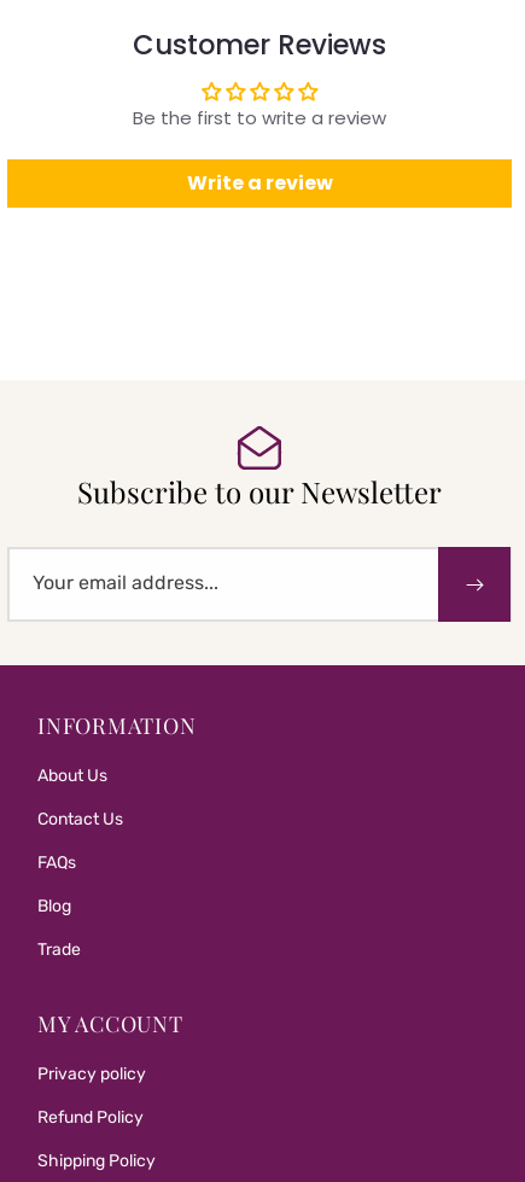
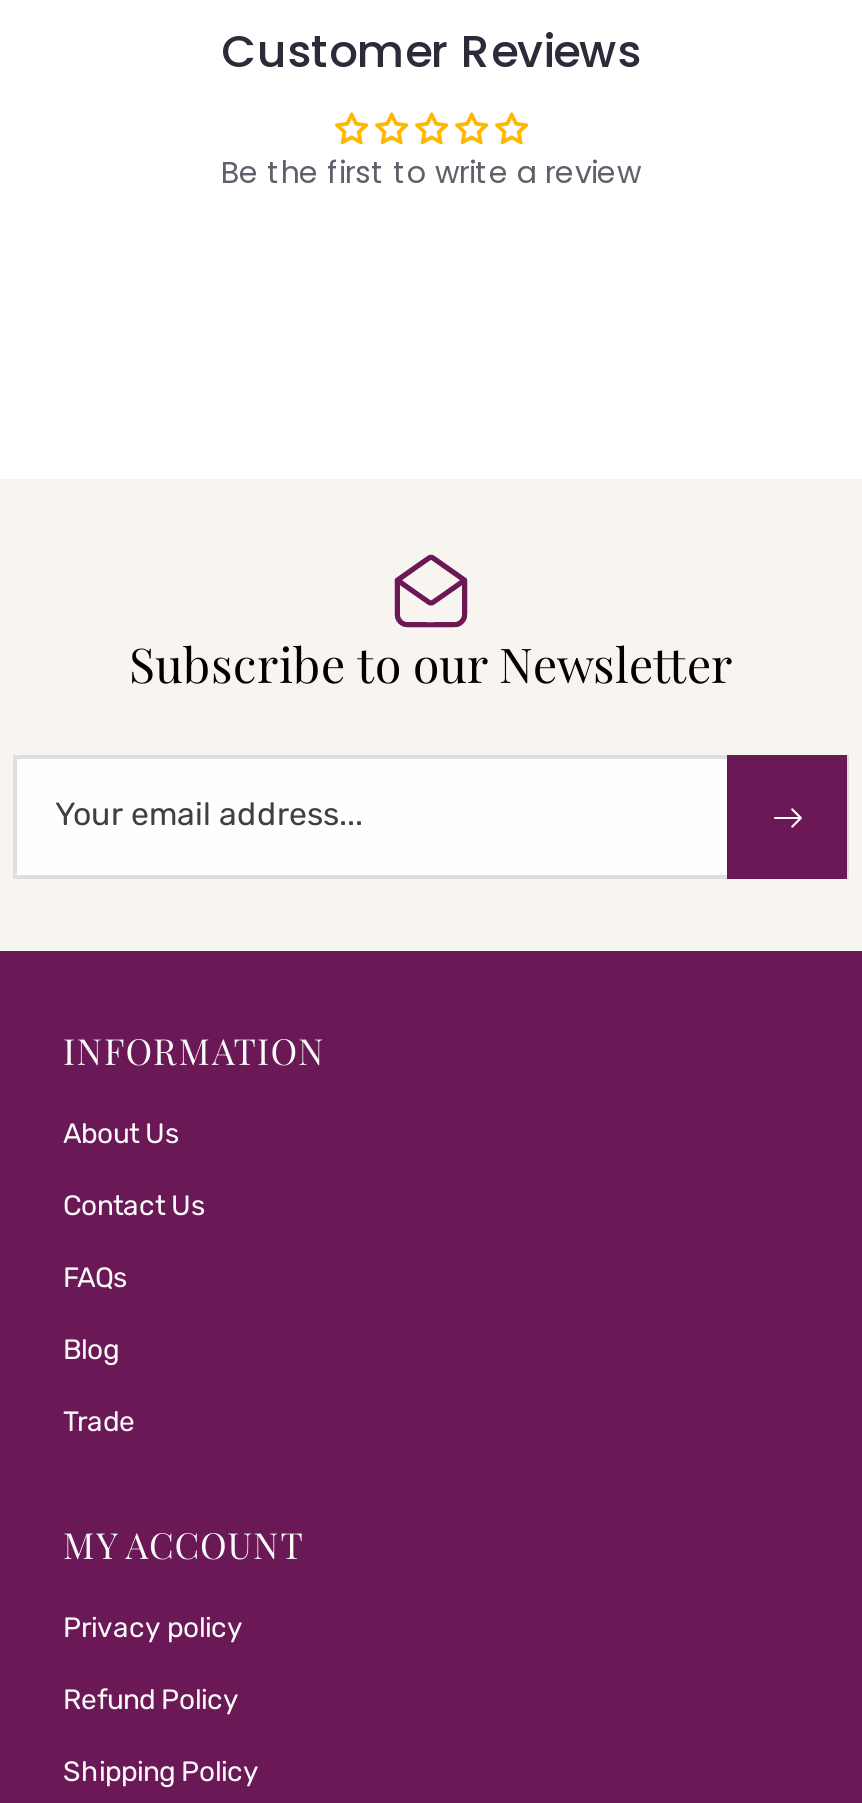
- Write a review
